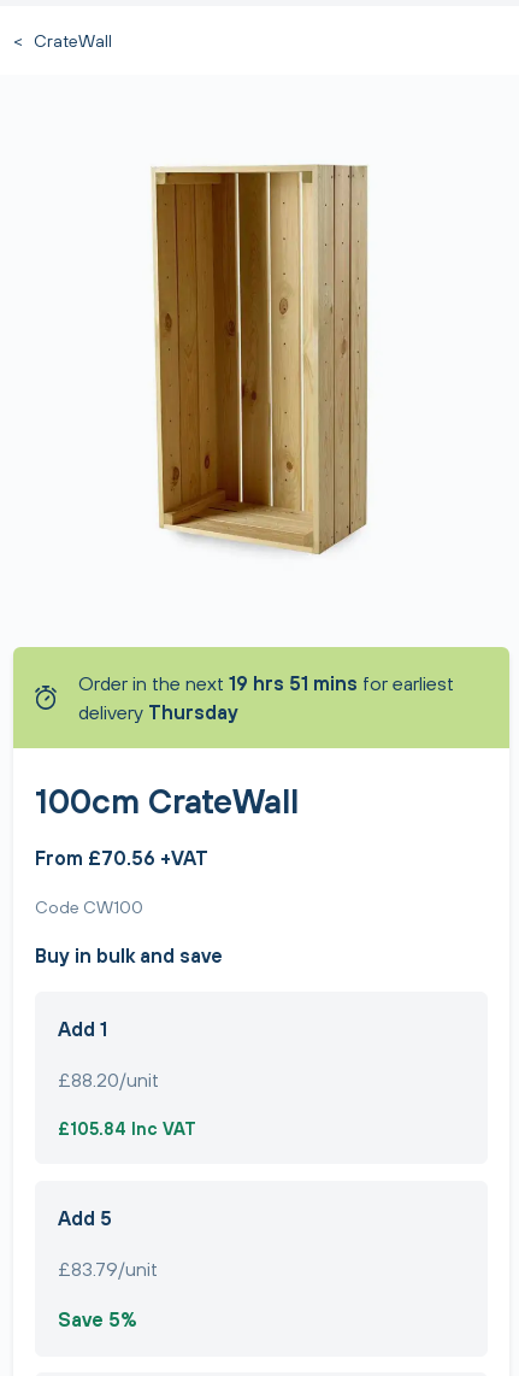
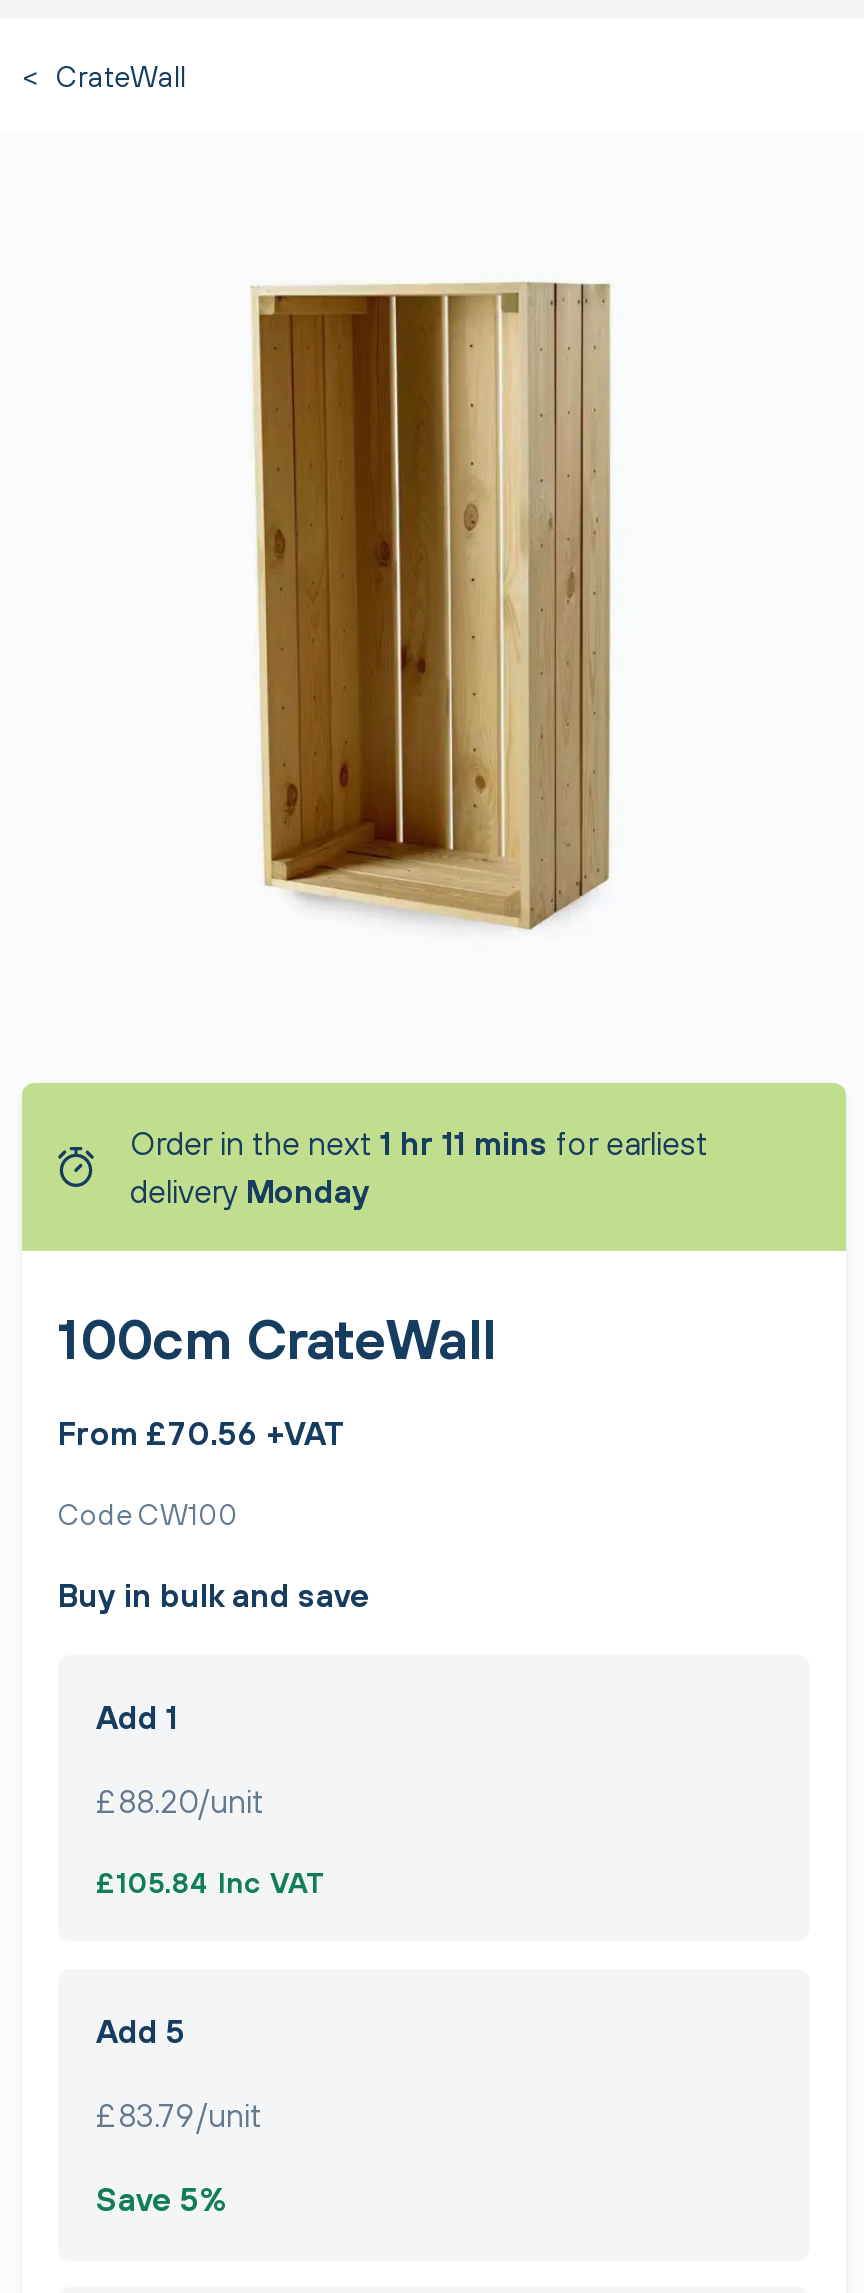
- Order in the next 19 hrs 51 mins for earliest
+ Order in the next 1 hr 11 mins for earliest

- delivery Thursday
+ delivery Monday
